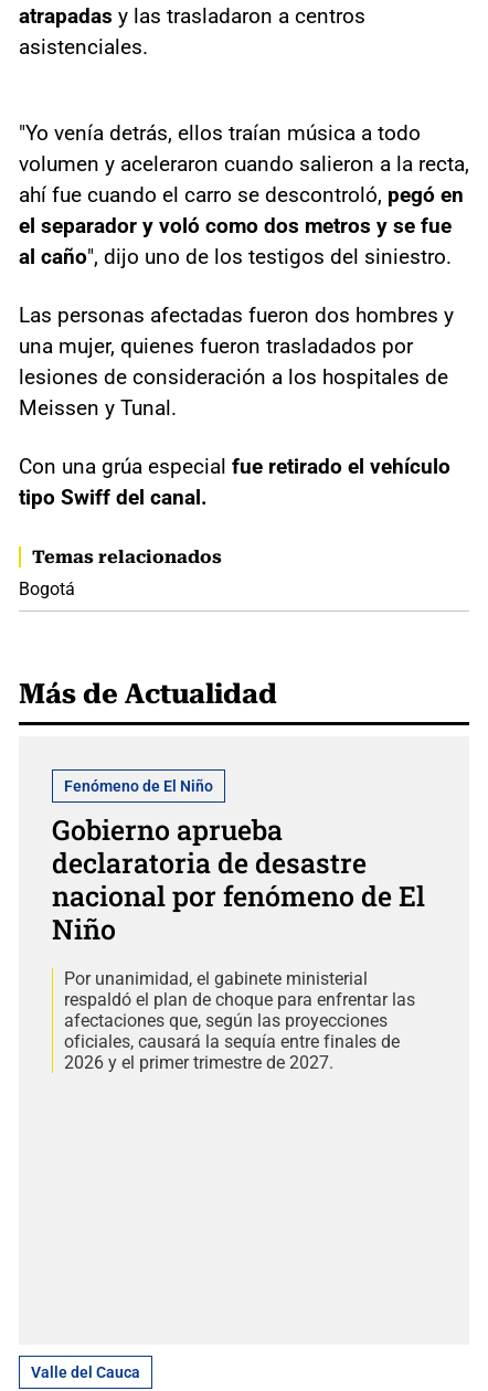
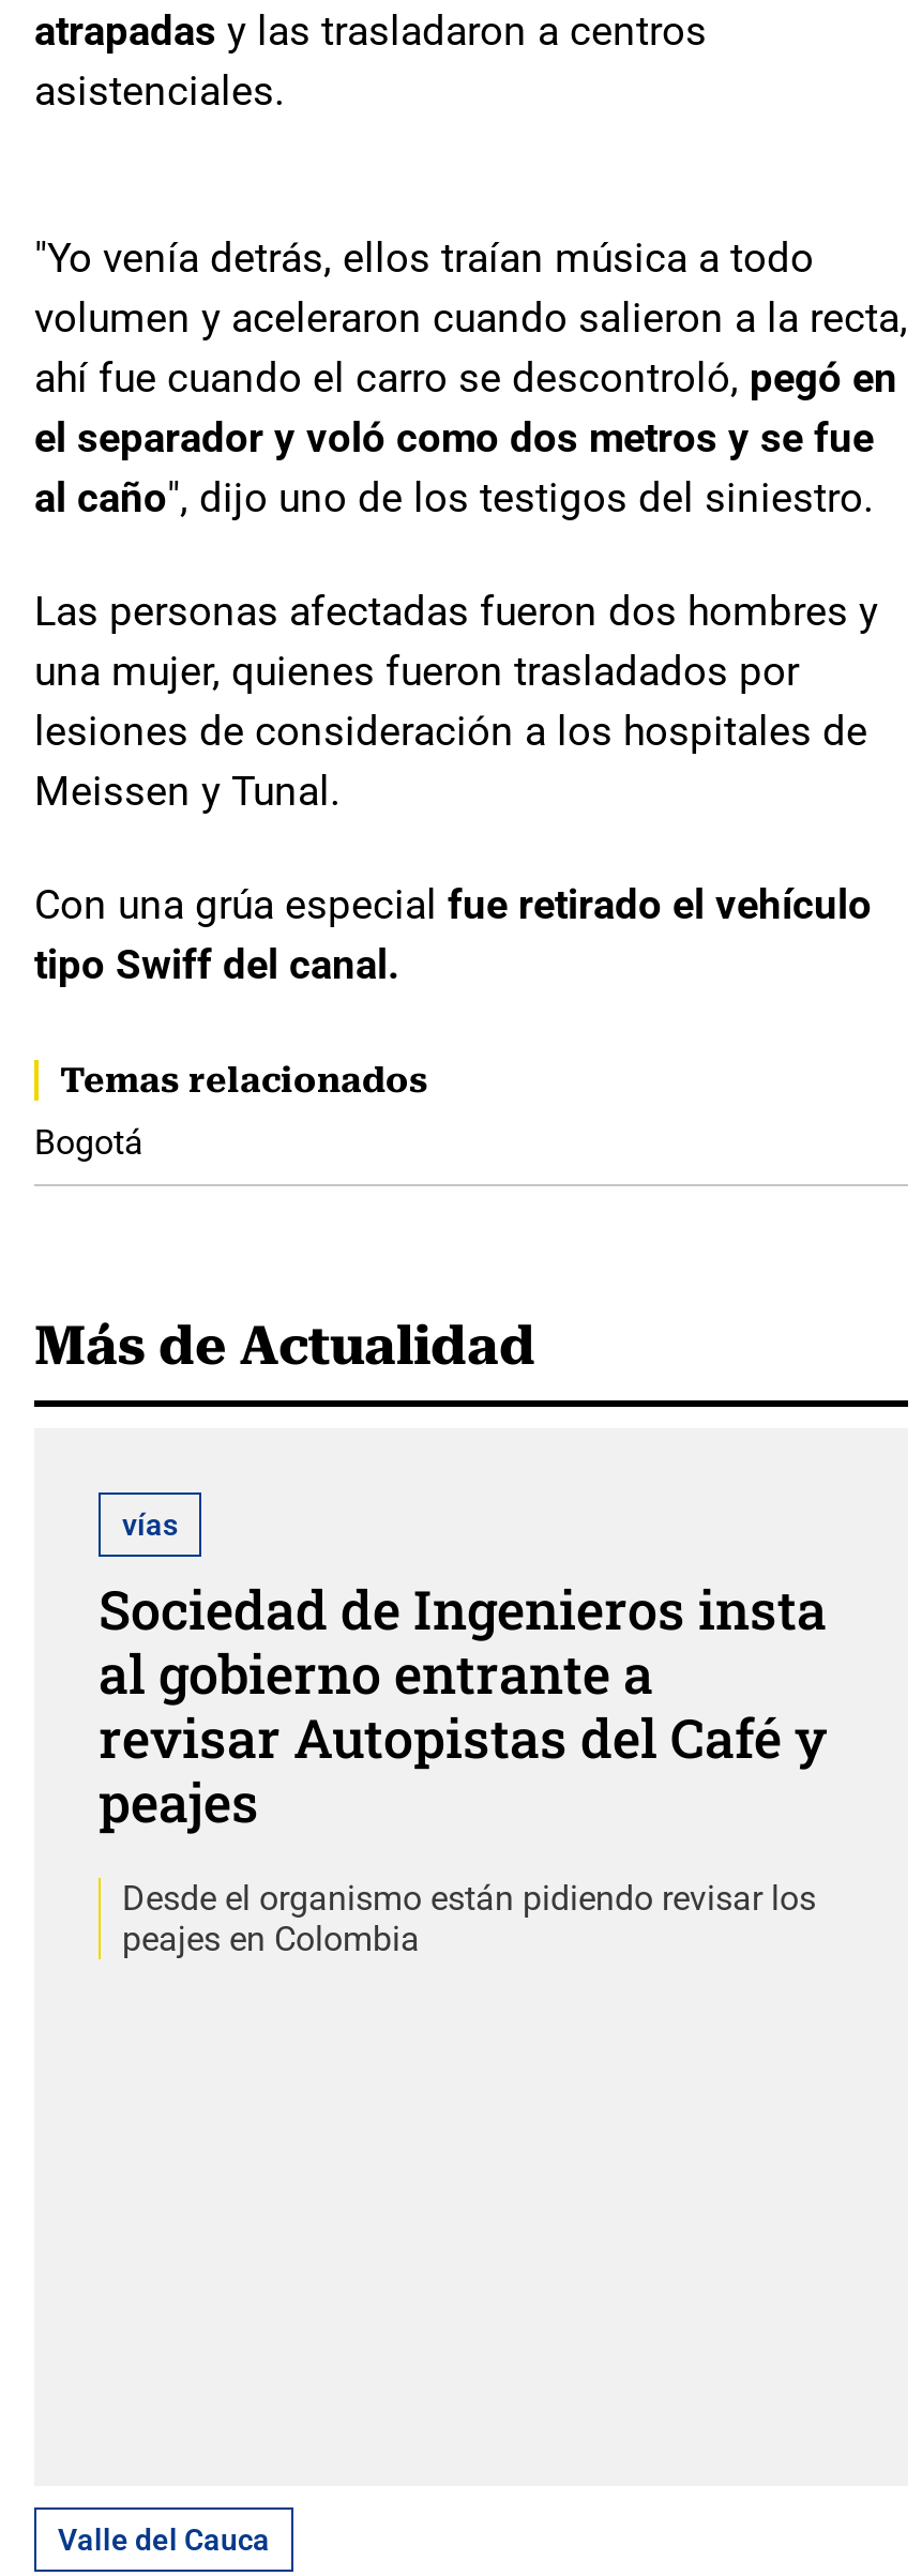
- Fenómeno de El Niño
+ vías

- Gobierno aprueba
- declaratoria de desastre
- nacional por fenómeno de El
- Niño
+ Sociedad de Ingenieros insta
+ al gobierno entrante a
+ revisar Autopistas del Café y
+ peajes

- Por unanimidad, el gabinete ministerial
- respaldó el plan de choque para enfrentar las
- afectaciones que, según las proyecciones
- oficiales, causará la sequía entre finales de
- 2026 y el primer trimestre de 2027.
+ Desde el organismo están pidiendo revisar los
+ peajes en Colombia
